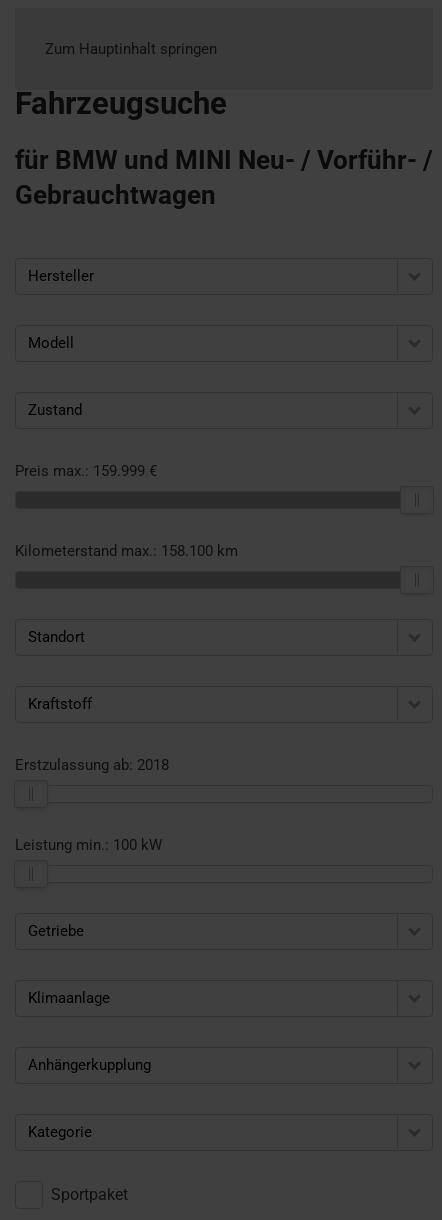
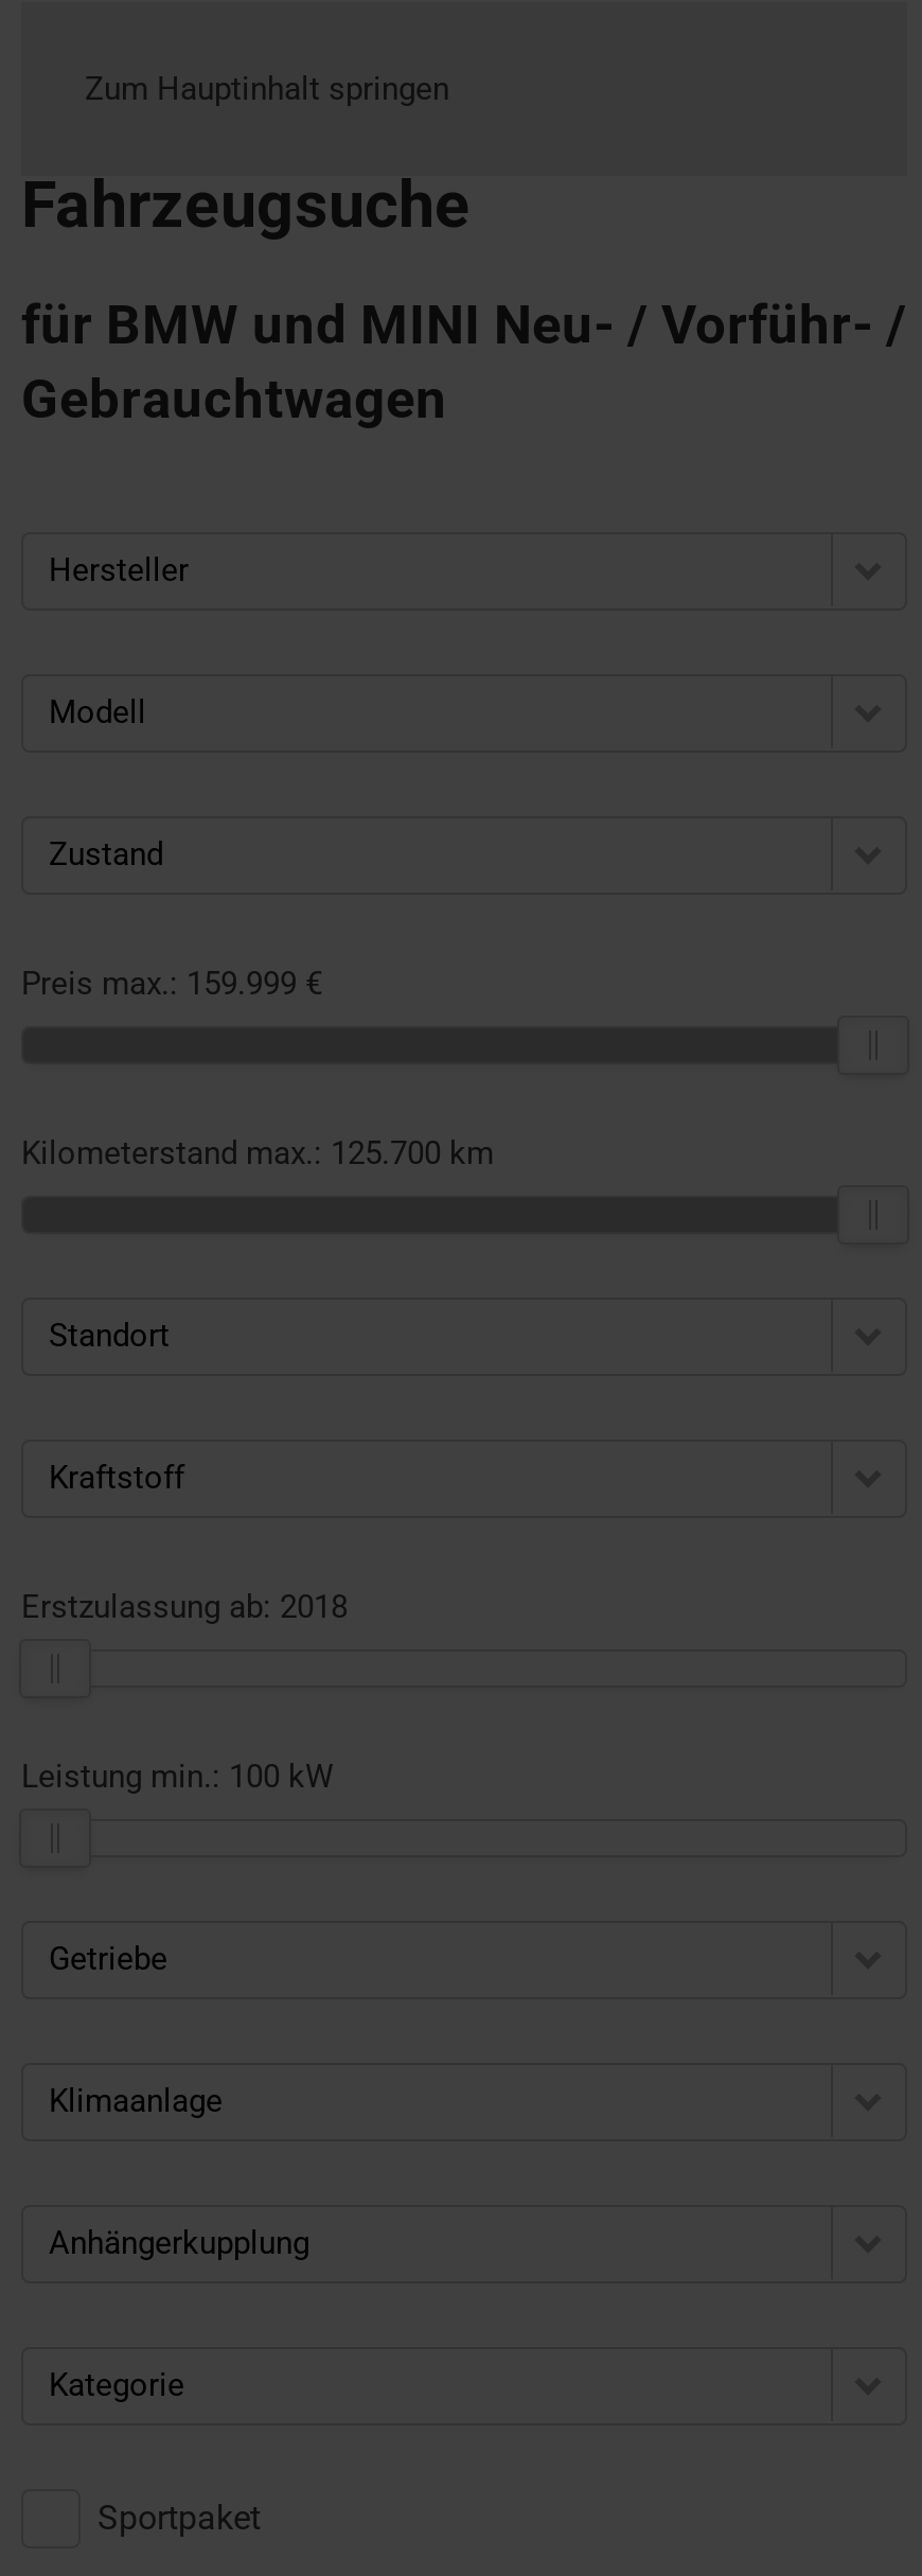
- Kilometerstand max.: 158.100 km
+ Kilometerstand max.: 125.700 km
